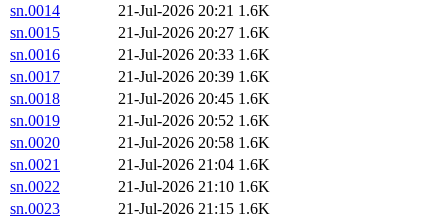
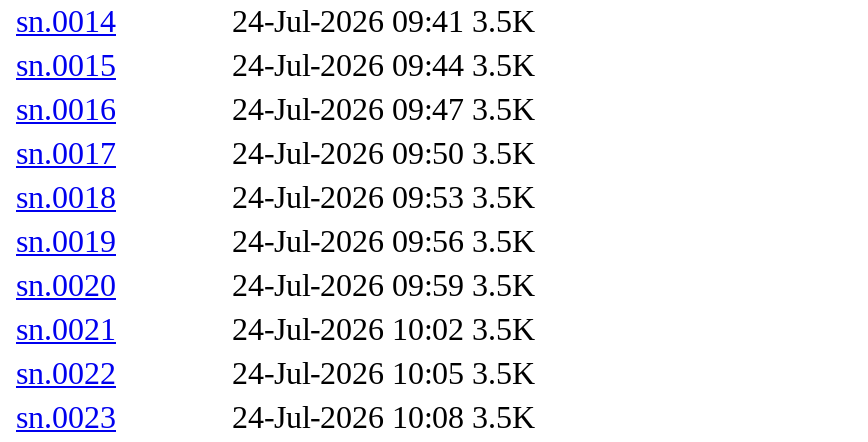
- 21-Jul-2026 20:21 1.6K
+ 24-Jul-2026 09:41 3.5K

- 21-Jul-2026 20:27 1.6K
+ 24-Jul-2026 09:44 3.5K

- 21-Jul-2026 20:33 1.6K
+ 24-Jul-2026 09:47 3.5K

- 21-Jul-2026 20:39 1.6K
+ 24-Jul-2026 09:50 3.5K

- 21-Jul-2026 20:45 1.6K
+ 24-Jul-2026 09:53 3.5K

- 21-Jul-2026 20:52 1.6K
+ 24-Jul-2026 09:56 3.5K

- 21-Jul-2026 20:58 1.6K
+ 24-Jul-2026 09:59 3.5K

- 21-Jul-2026 21:04 1.6K
+ 24-Jul-2026 10:02 3.5K

- 21-Jul-2026 21:10 1.6K
+ 24-Jul-2026 10:05 3.5K

- 21-Jul-2026 21:15 1.6K
+ 24-Jul-2026 10:08 3.5K
